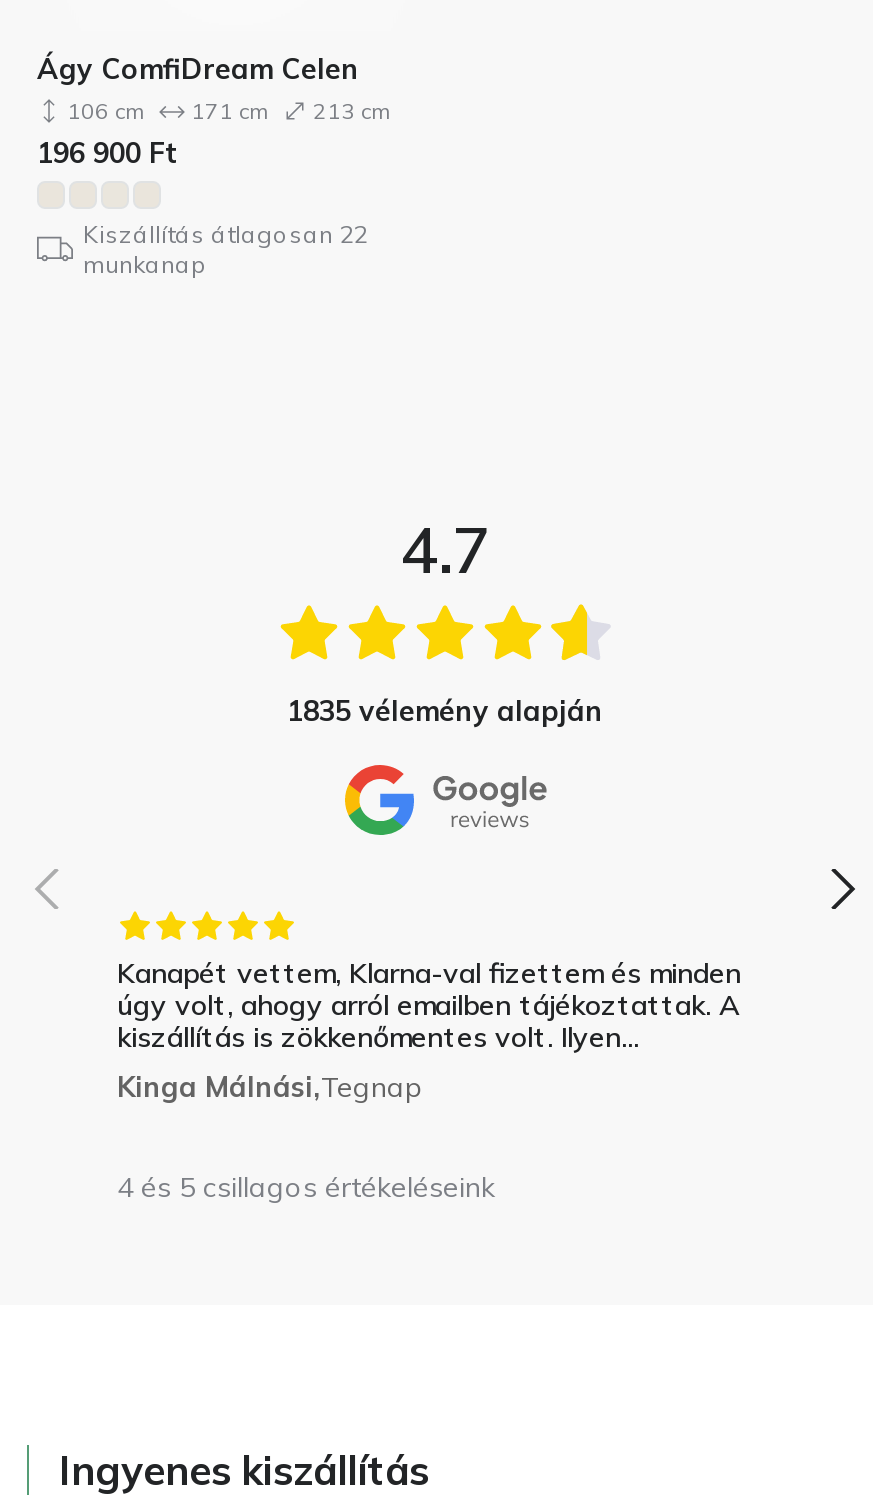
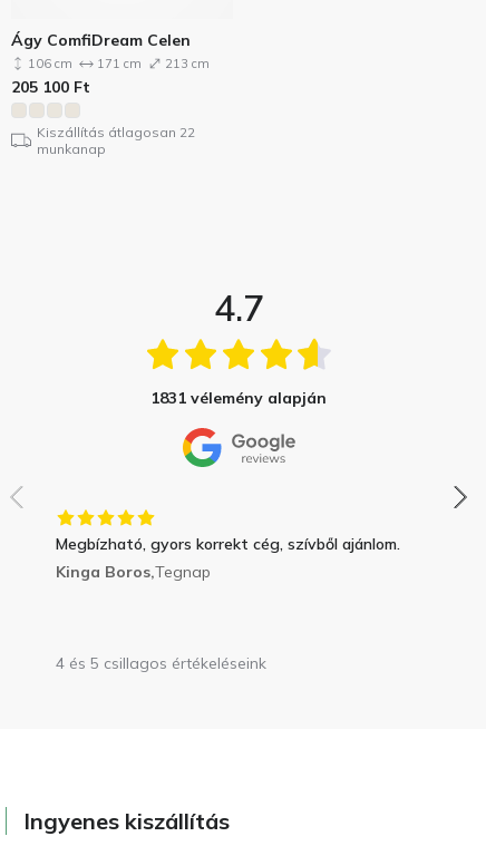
- 196 900 Ft
+ 205 100 Ft

- 1835 vélemény alapján
+ 1831 vélemény alapján

- Kanapét vettem, Klarna-val fizettem és minden
- úgy volt, ahogy arról emailben tájékoztattak. A
- kiszállítás is zökkenőmentes volt. Ilyen...
- Kinga Málnási,Tegnap
+ Megbízható, gyors korrekt cég, szívből ajánlom.
+ Kinga Boros,Tegnap
